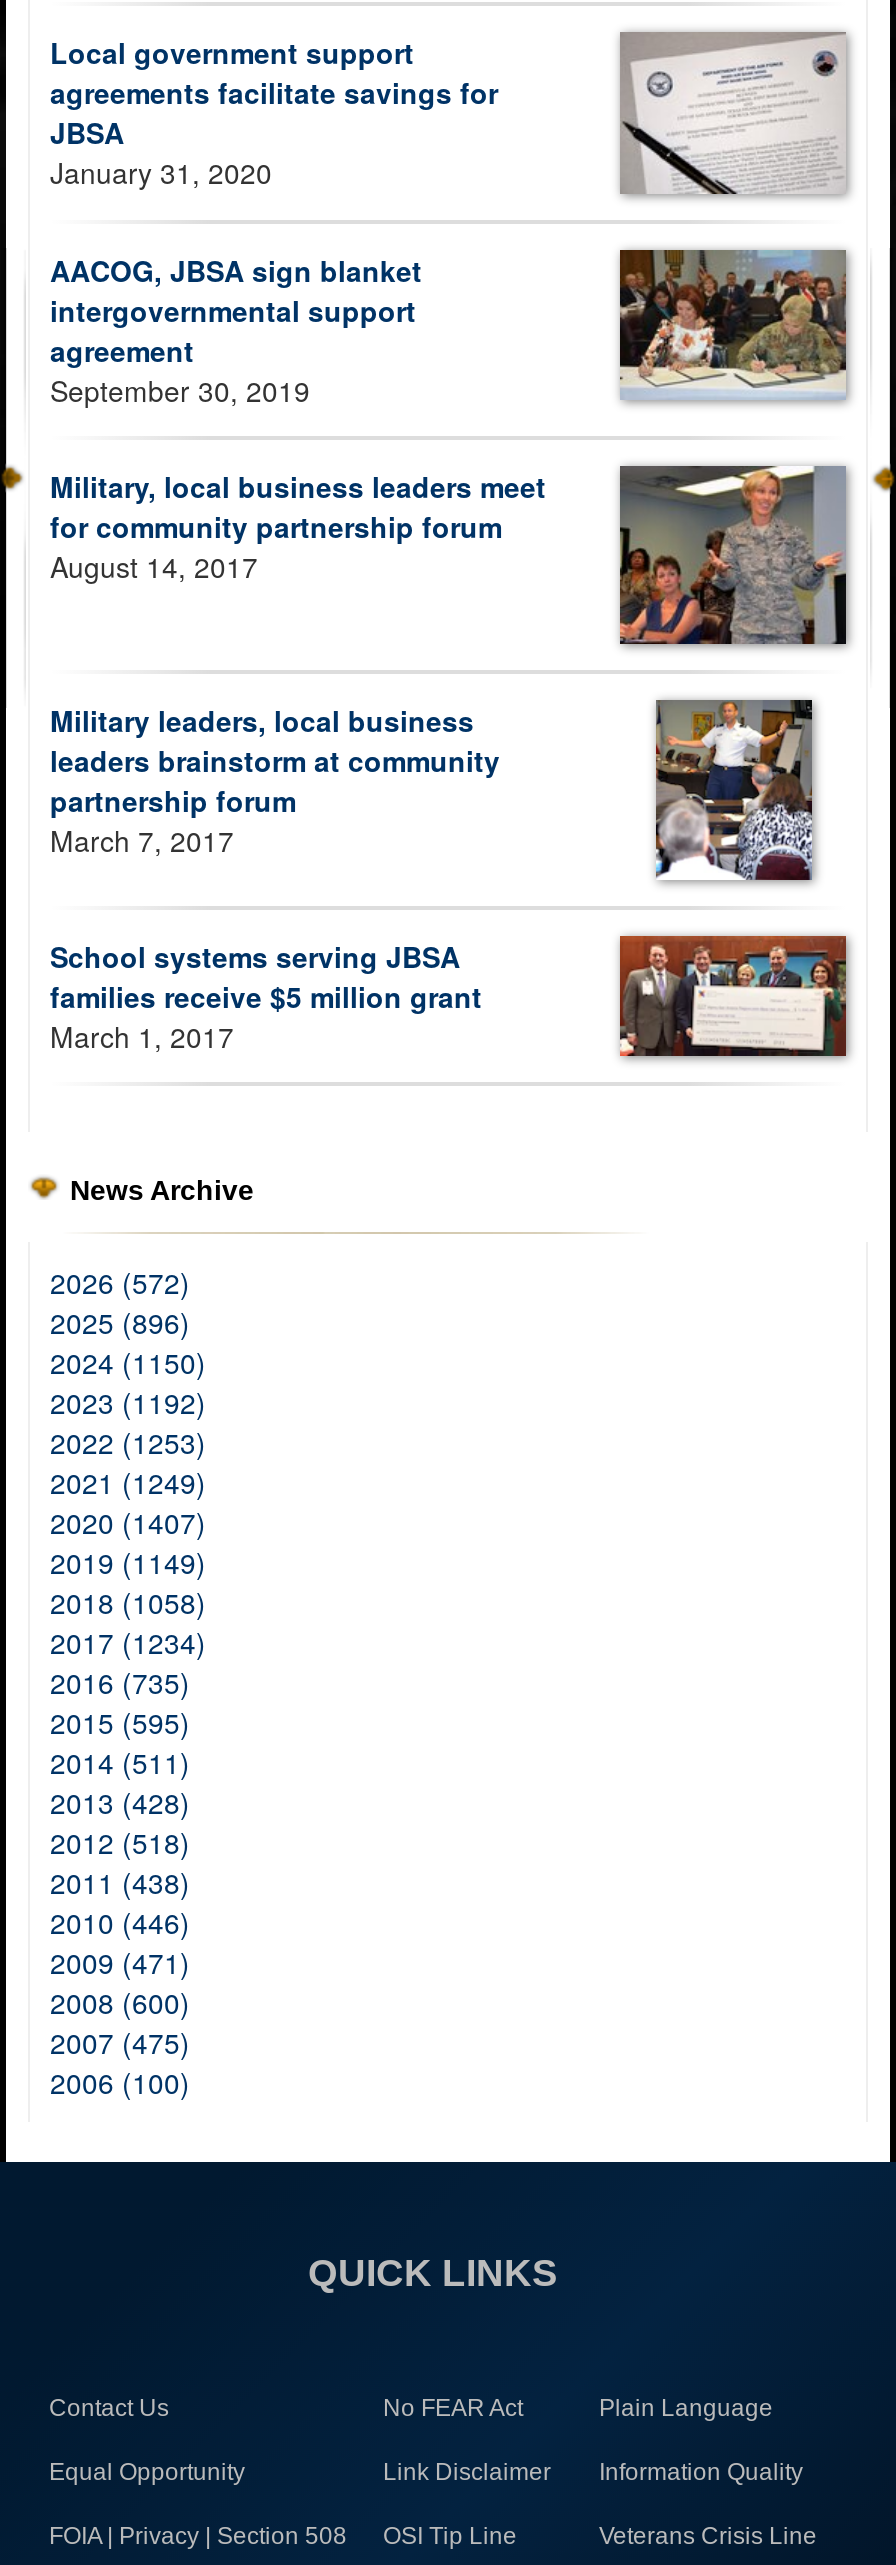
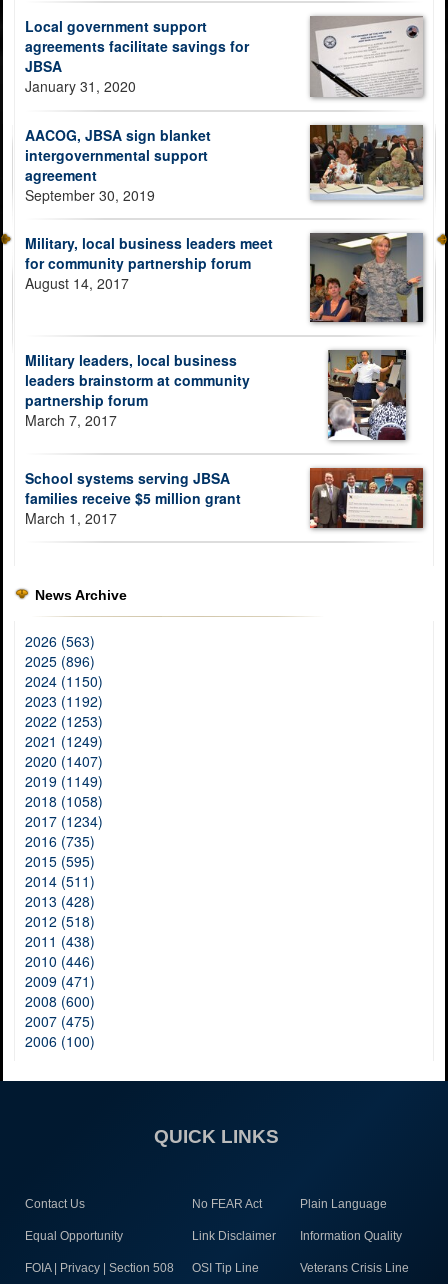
- 2026 (572)
+ 2026 (563)
